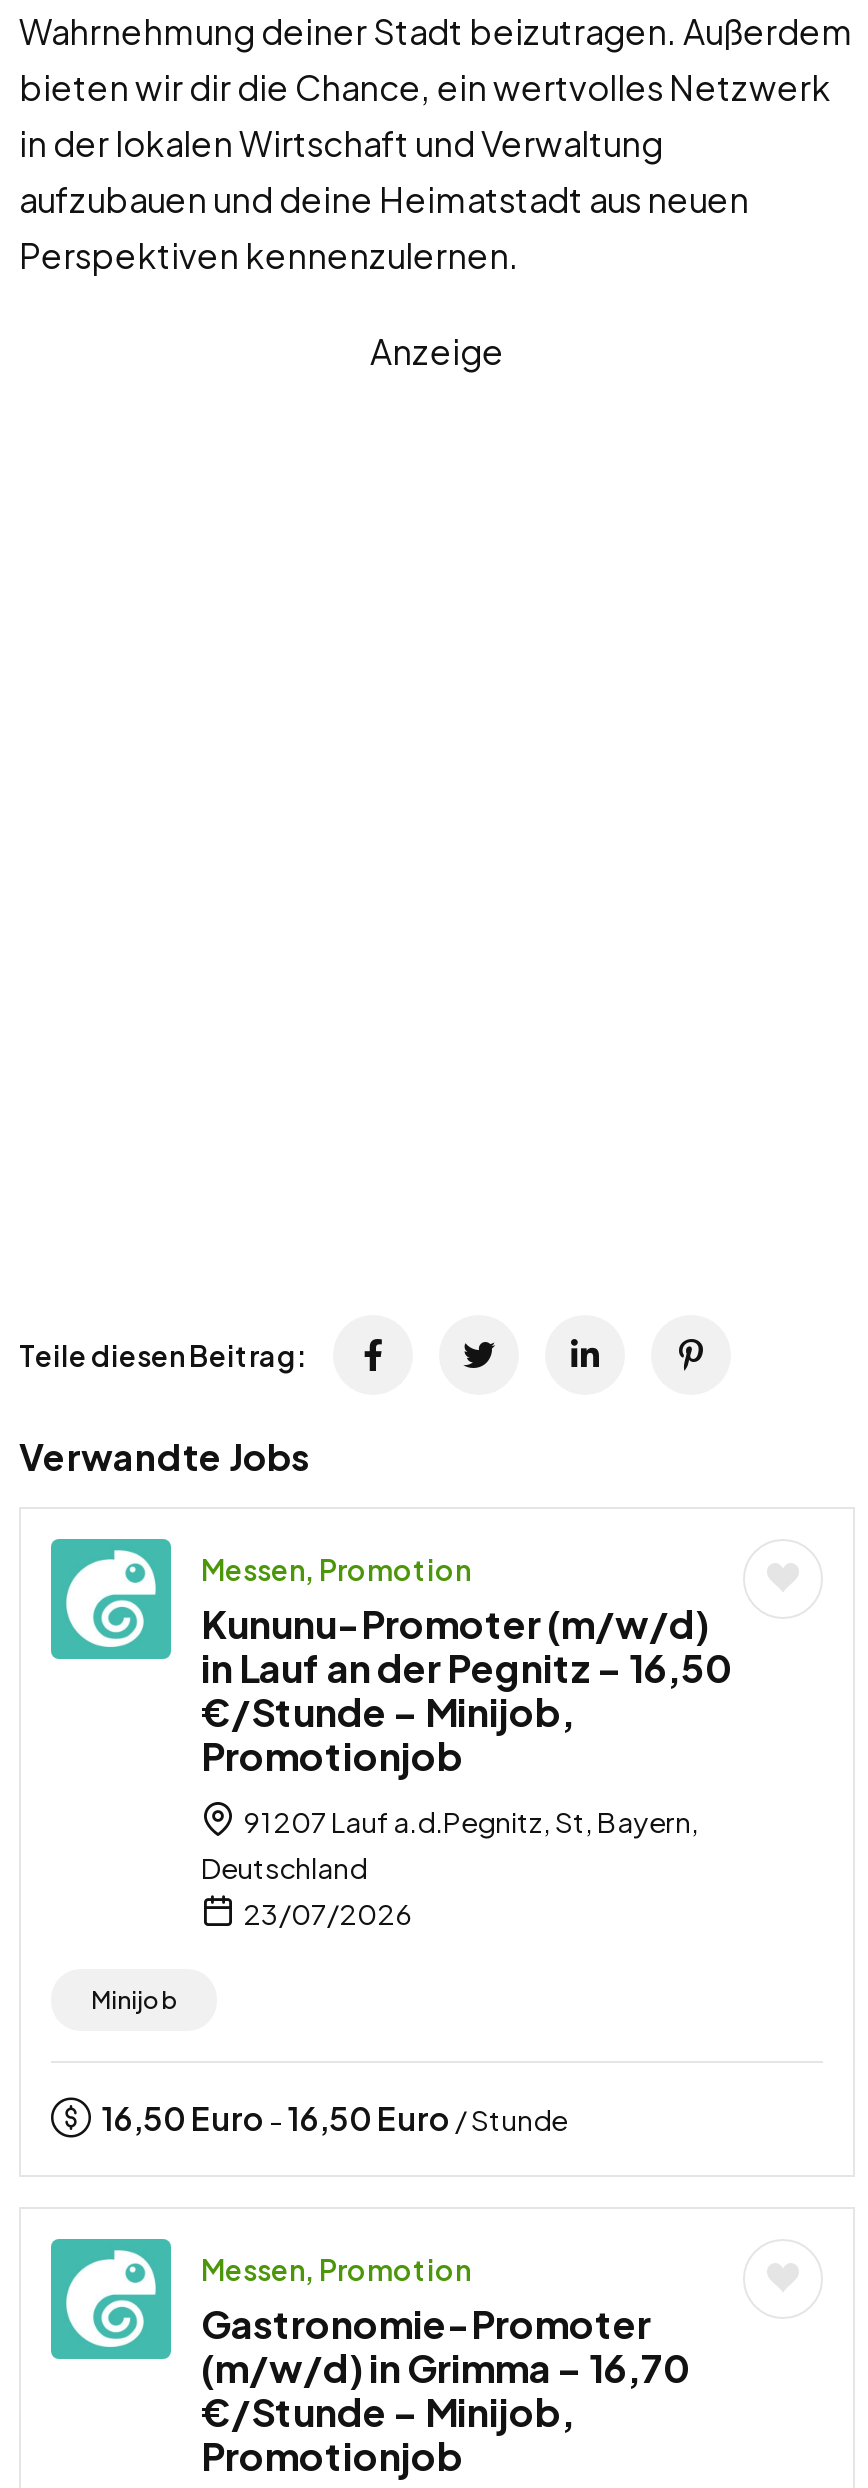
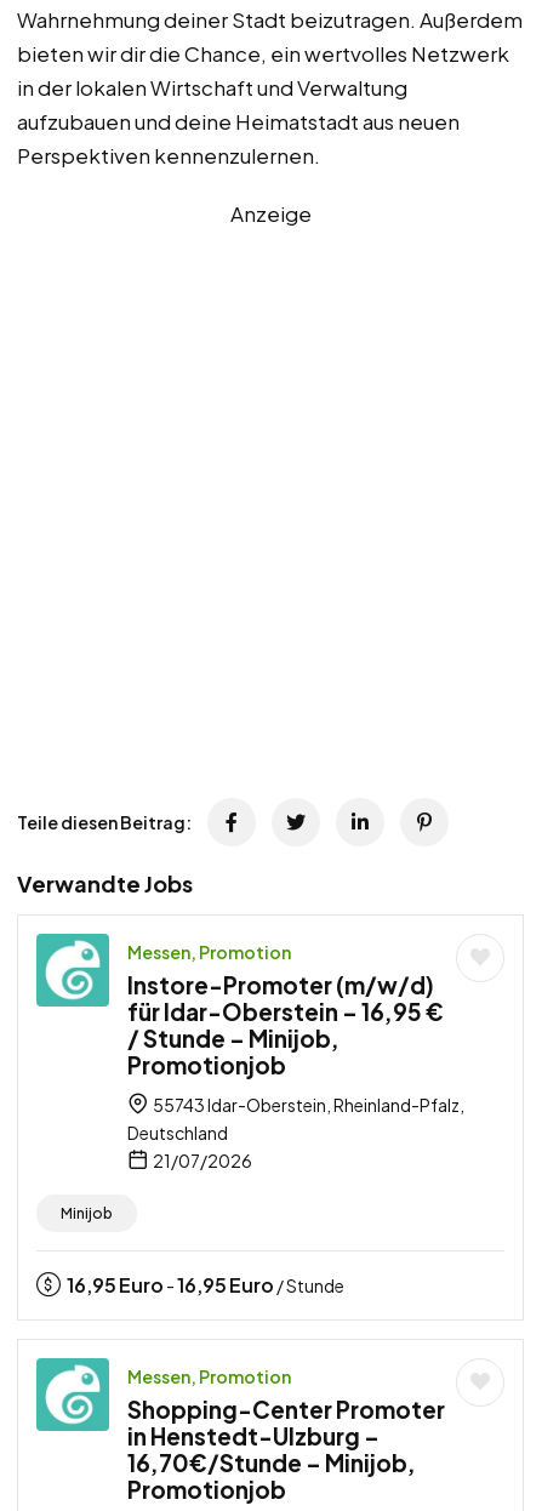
- Kununu-Promoter (m/w/d)
- in Lauf an der Pegnitz – 16,50
- €/Stunde – Minijob,
+ Instore-Promoter (m/w/d)
+ für Idar-Oberstein – 16,95 €
+ / Stunde – Minijob,

- 91207 Lauf a.d.Pegnitz, St, Bayern,
+ 55743 Idar-Oberstein, Rheinland-Pfalz,

- 23/07/2026
+ 21/07/2026

- 16,50 Euro -16,50 Euro / Stunde
+ 16,95 Euro -16,95 Euro / Stunde

- Gastronomie-Promoter
- (m/w/d) in Grimma – 16,70
- €/Stunde – Minijob,
+ Shopping-Center Promoter
+ in Henstedt-Ulzburg –
+ 16,70€/Stunde – Minijob,
